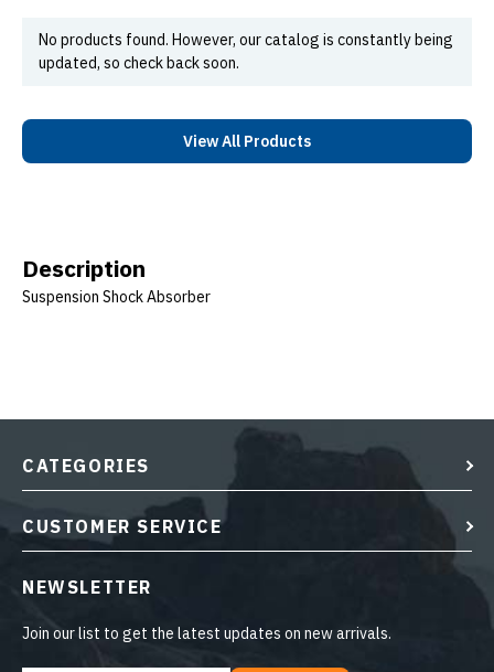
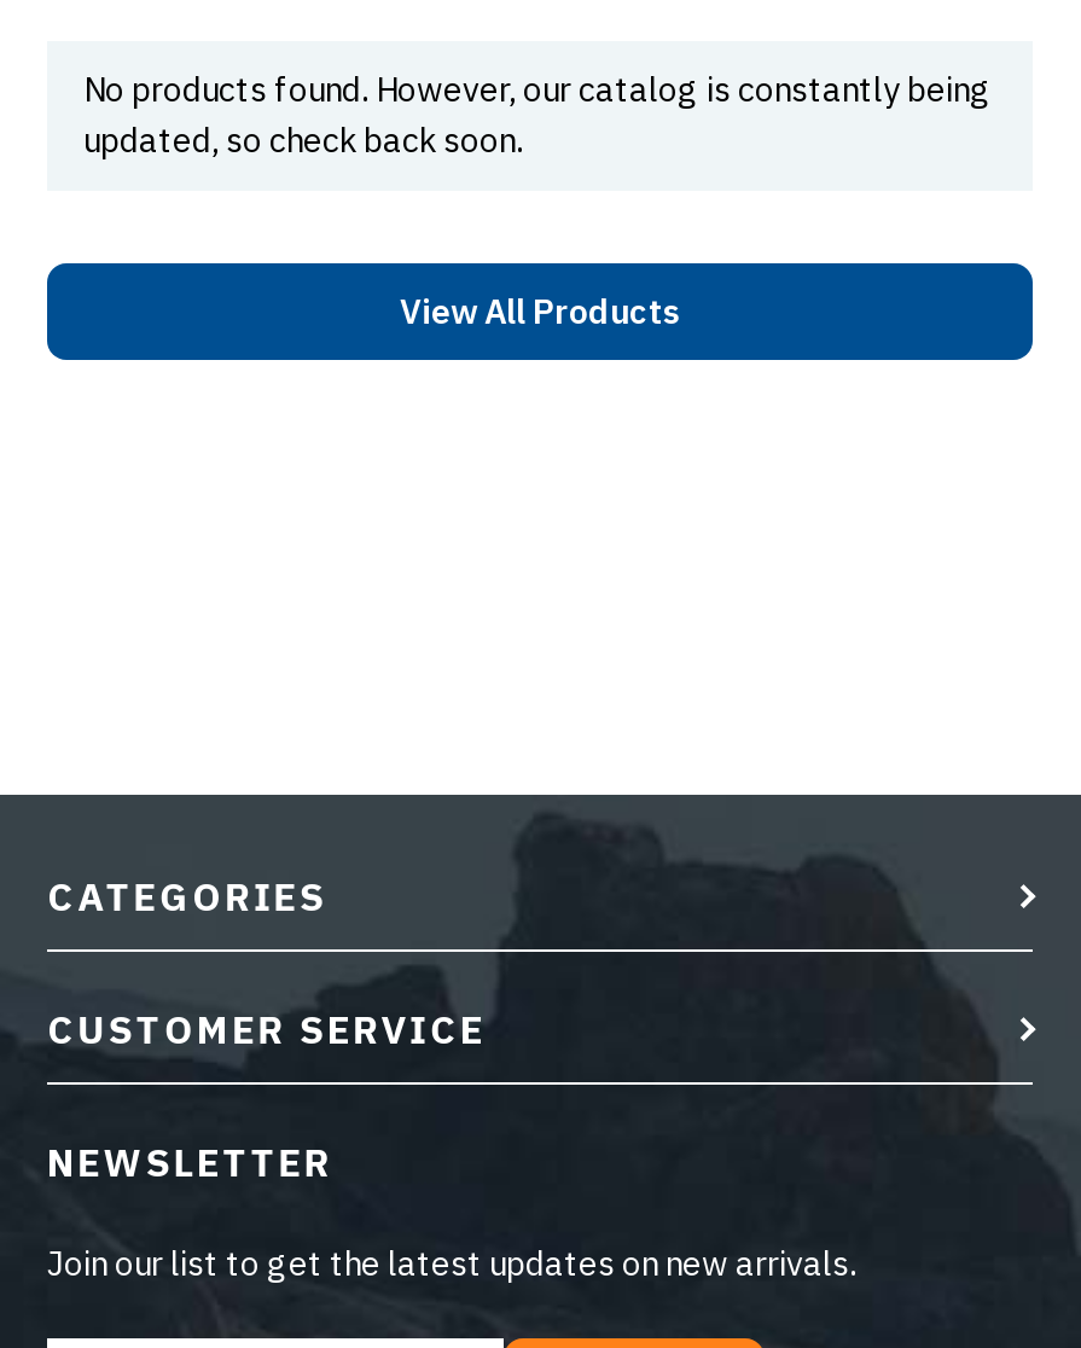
- Description
- Suspension Shock Absorber
